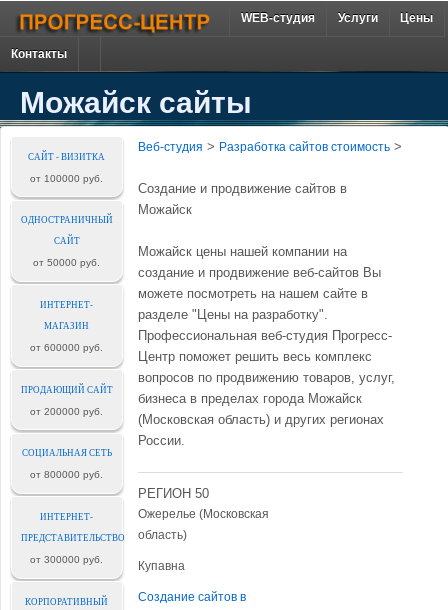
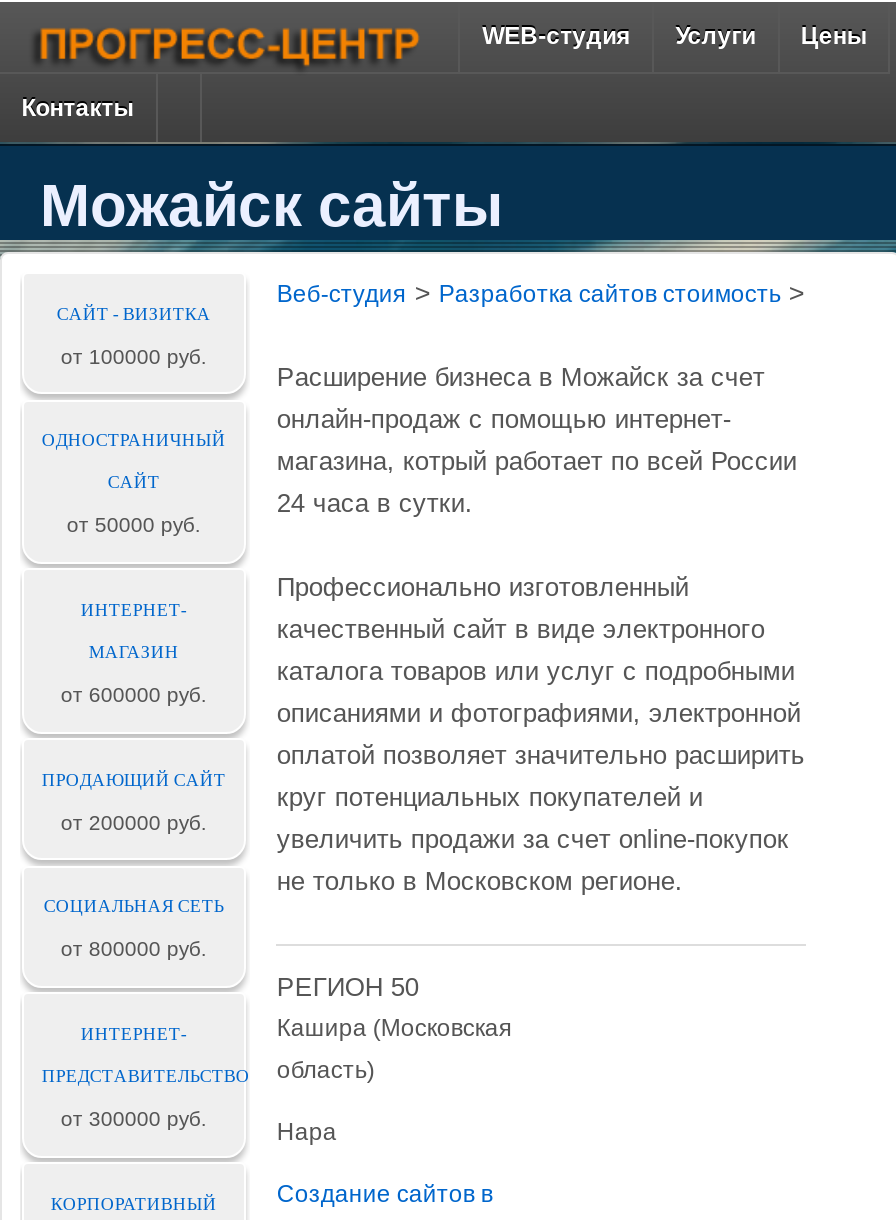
- Создание и продвижение сайтов в
- Можайск
+ Расширение бизнеса в Можайск за счет
+ онлайн-продаж с помощью интернет-
+ магазина, котрый работает по всей России
+ 24 часа в сутки.

- Можайск цены нашей компании на
- создание и продвижение веб-сайтов Вы
- можете посмотреть на нашем сайте в
- разделе "Цены на разработку".
- Профессиональная веб-студия Прогресс-
- Центр поможет решить весь комплекс
- вопросов по продвижению товаров, услуг,
- бизнеса в пределах города Можайск
- (Московская область) и других регионах
- России.
+ Профессионально изготовленный
+ качественный сайт в виде электронного
+ каталога товаров или услуг с подробными
+ описаниями и фотографиями, электронной
+ оплатой позволяет значительно расширить
+ круг потенциальных покупателей и
+ увеличить продажи за счет online-покупок
+ не только в Московском регионе.

- Ожерелье (Московская
+ Кашира (Московская

- Купавна
+ Нара
